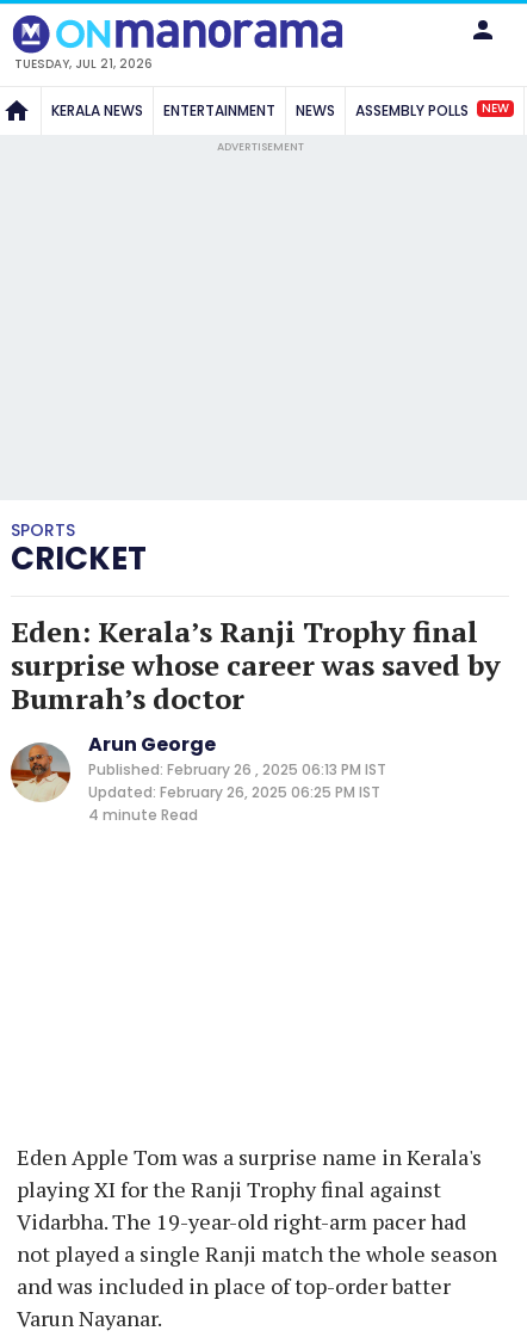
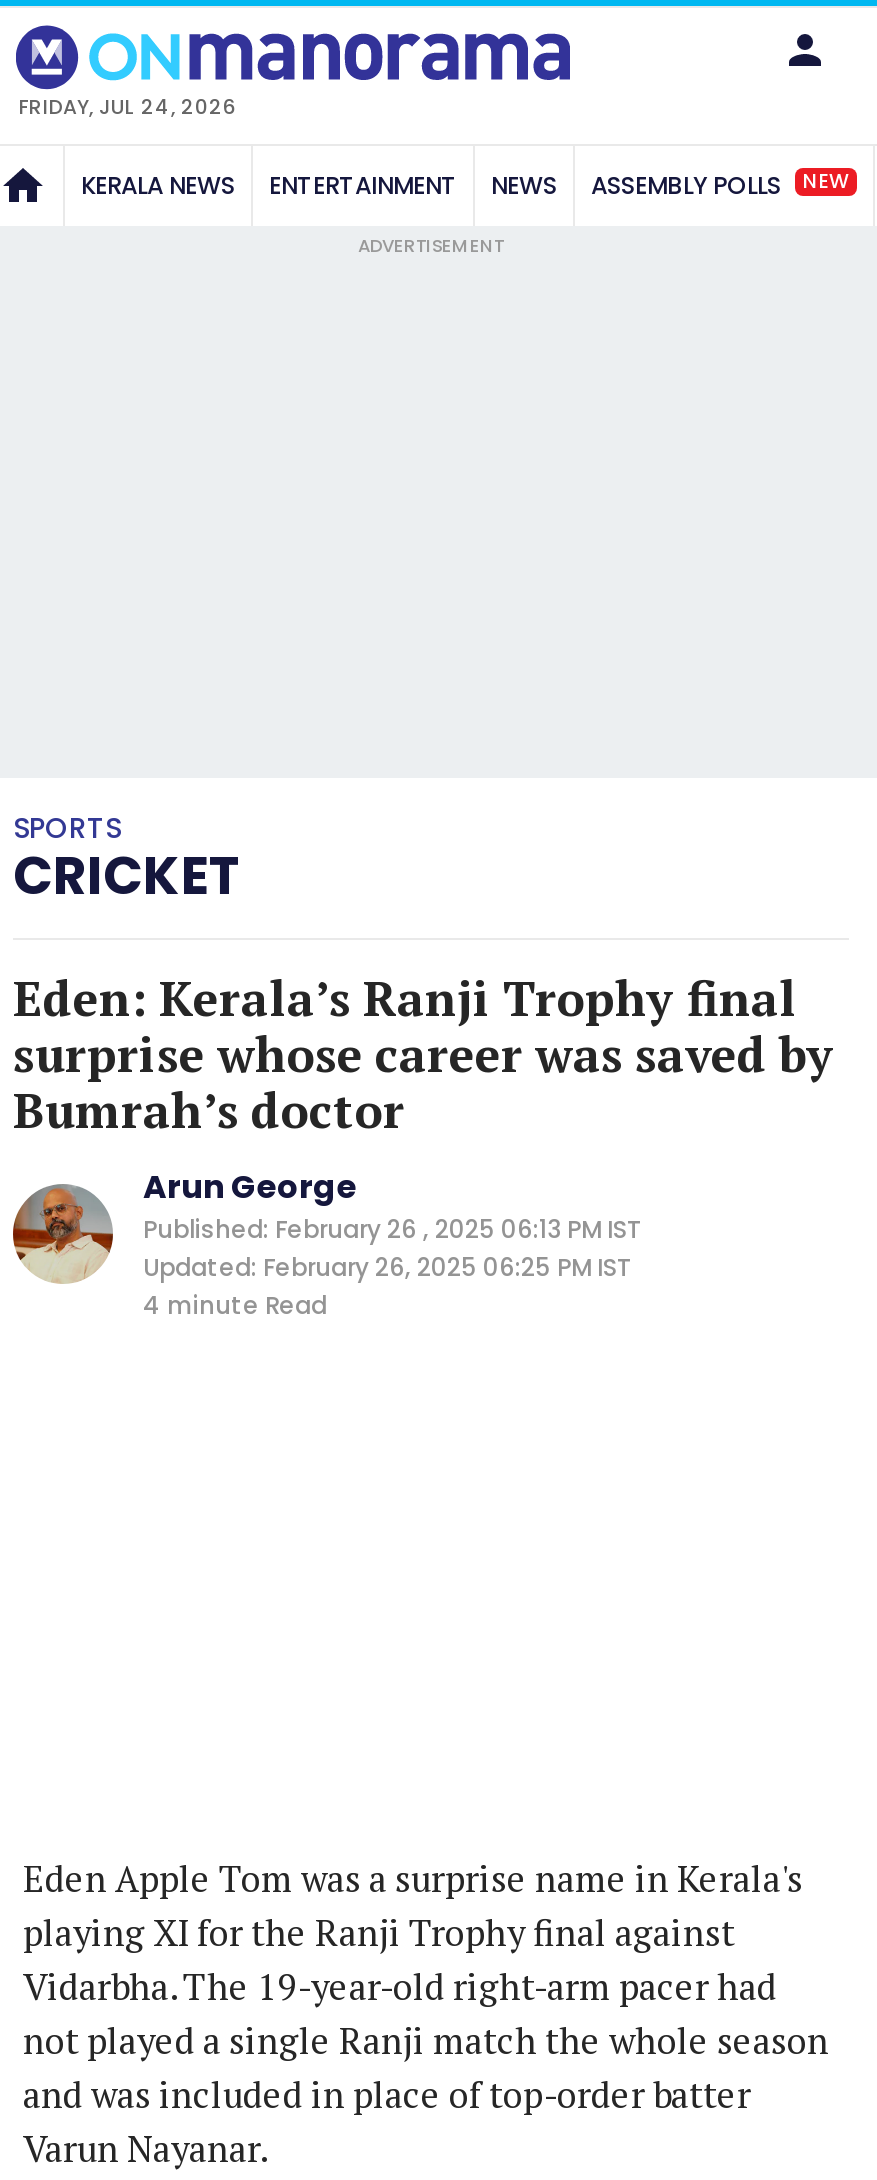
- TUESDAY, JUL 21, 2026
+ FRIDAY, JUL 24, 2026
